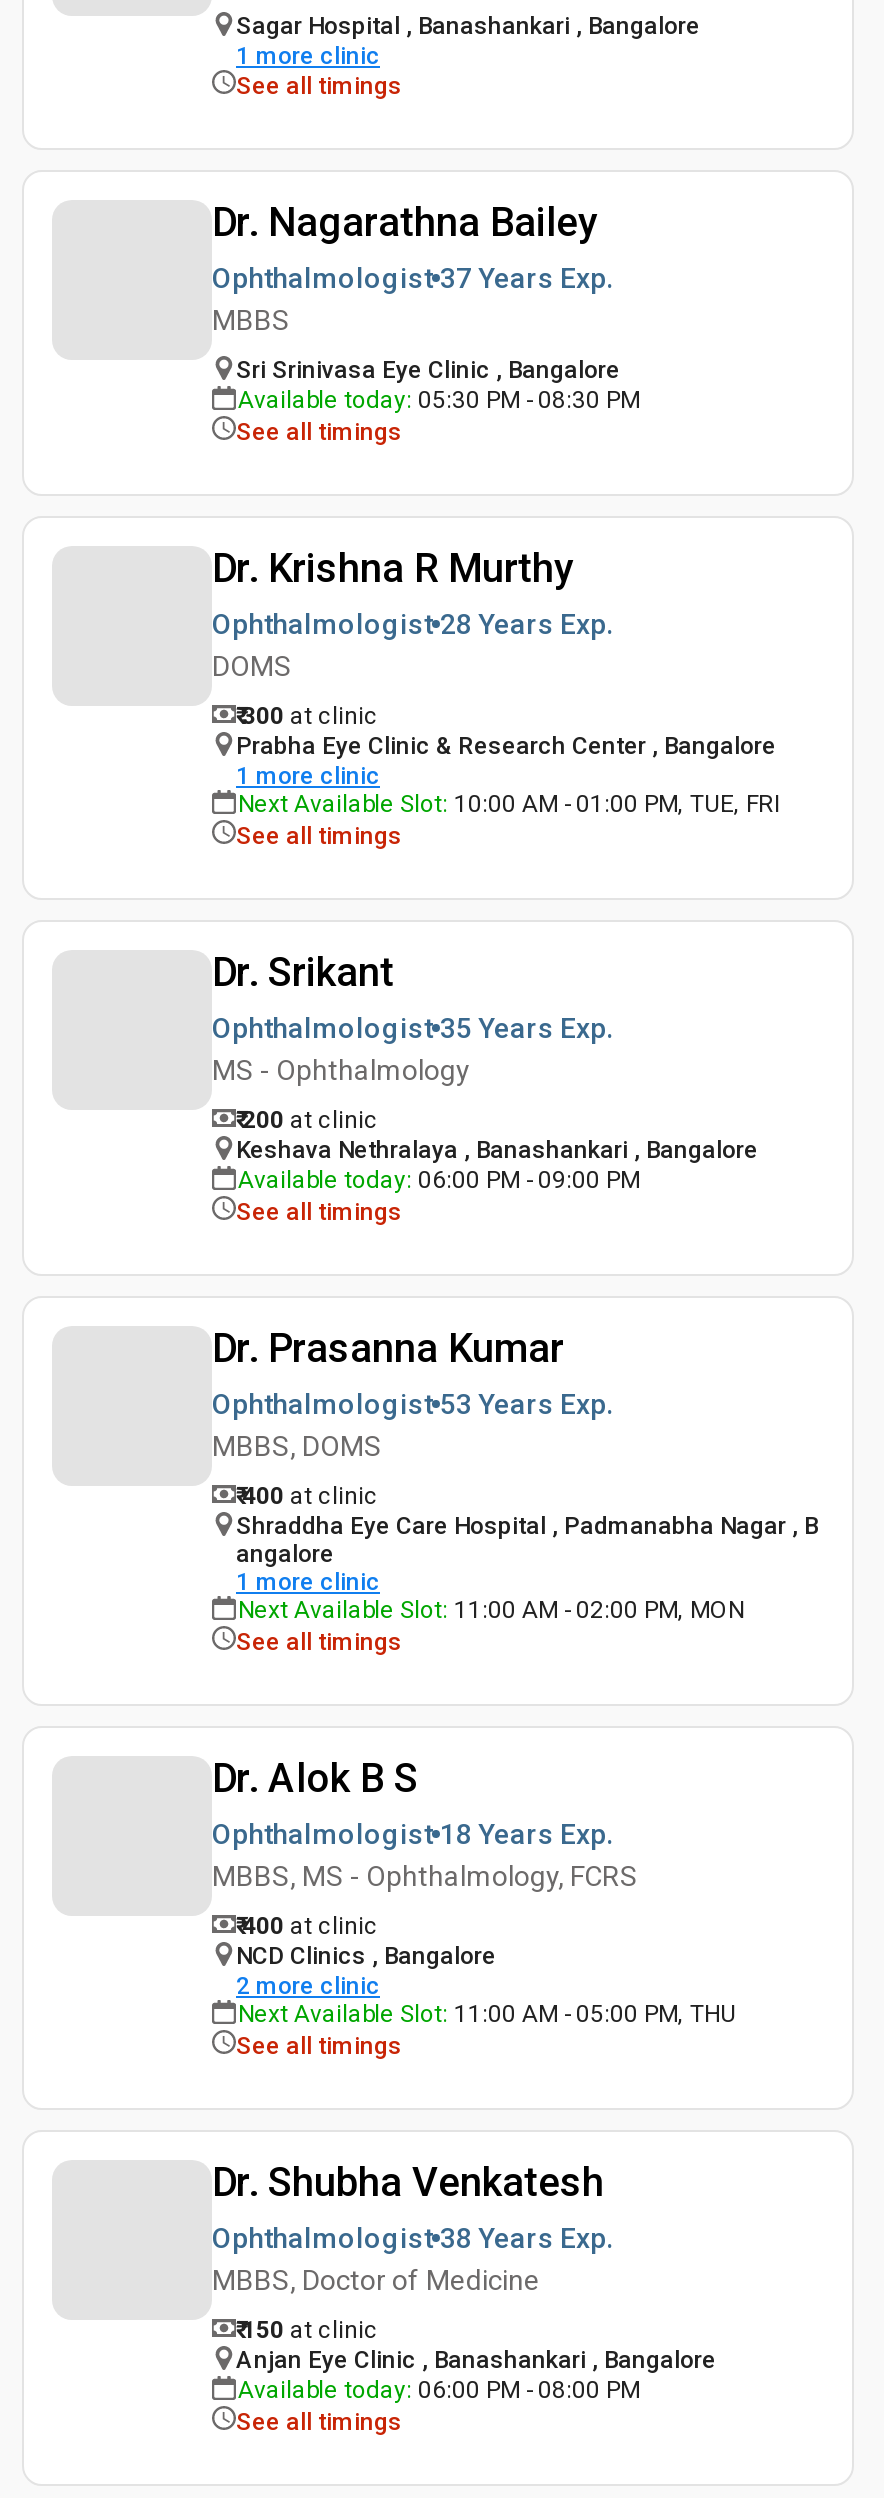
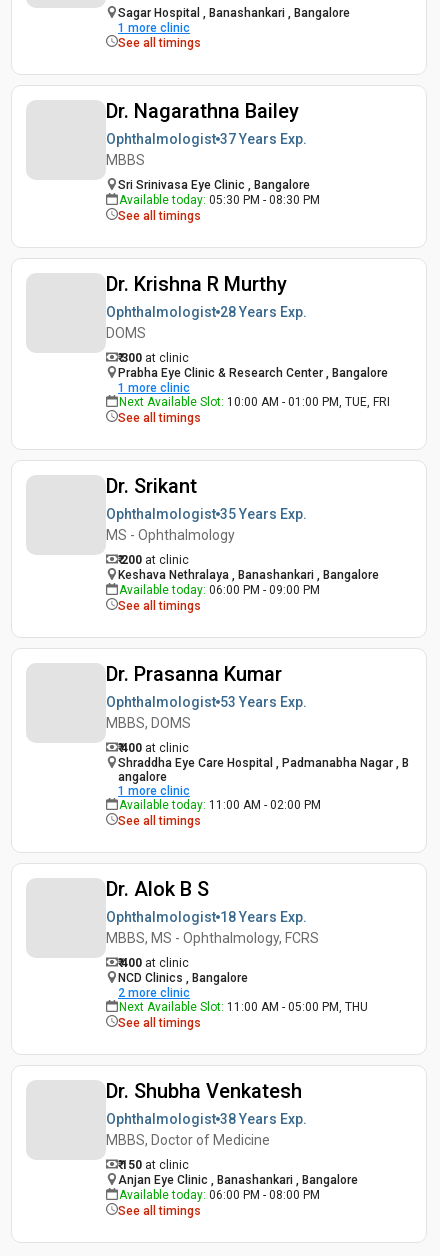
- Next Available Slot: 11:00 AM - 02:00 PM, MON
+ Available today: 11:00 AM - 02:00 PM
